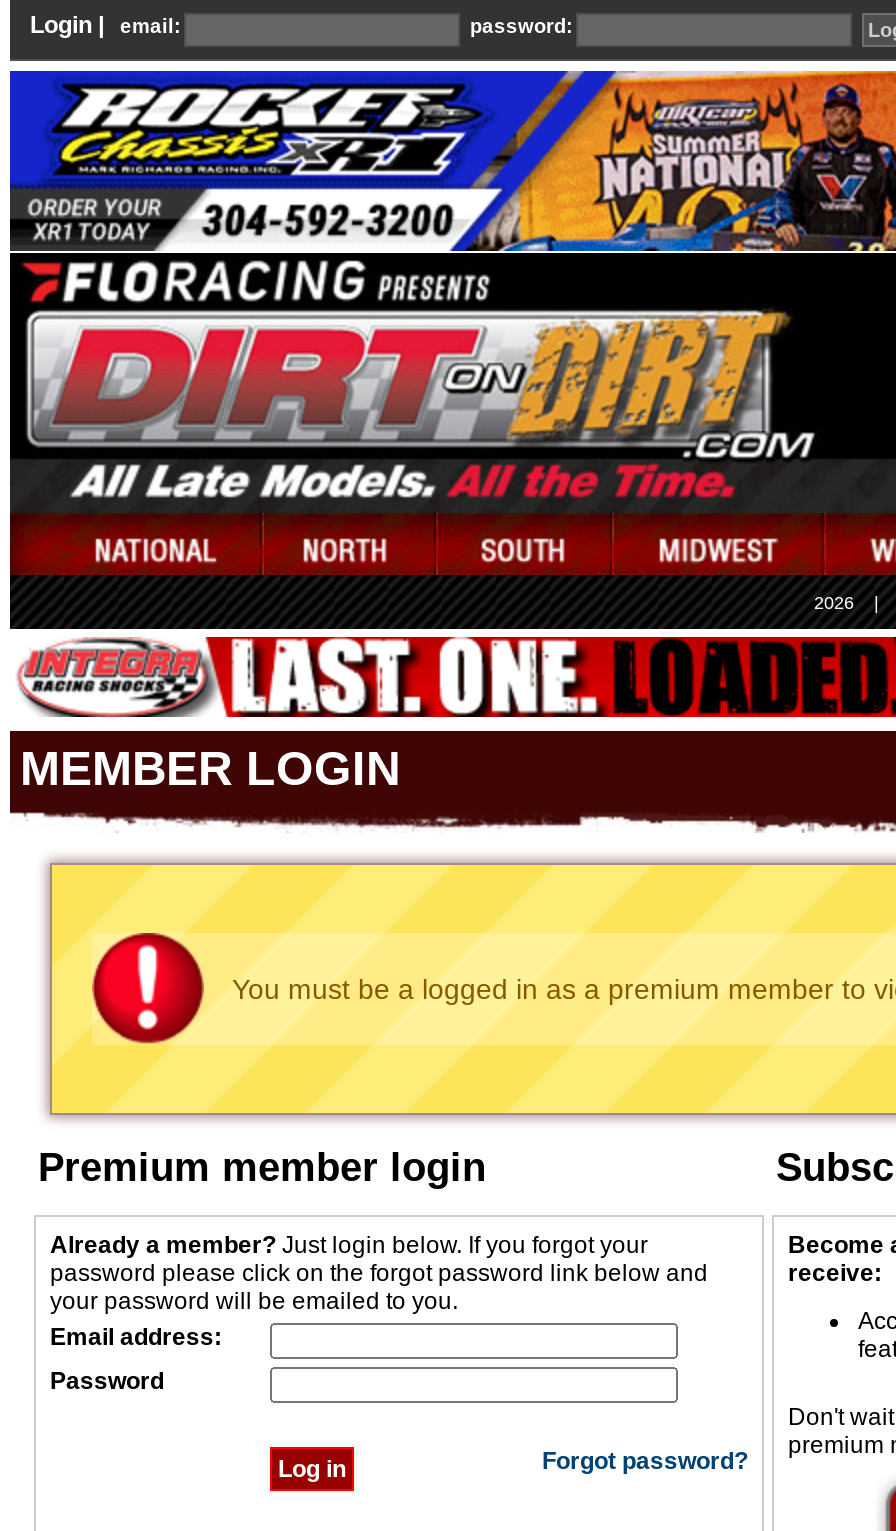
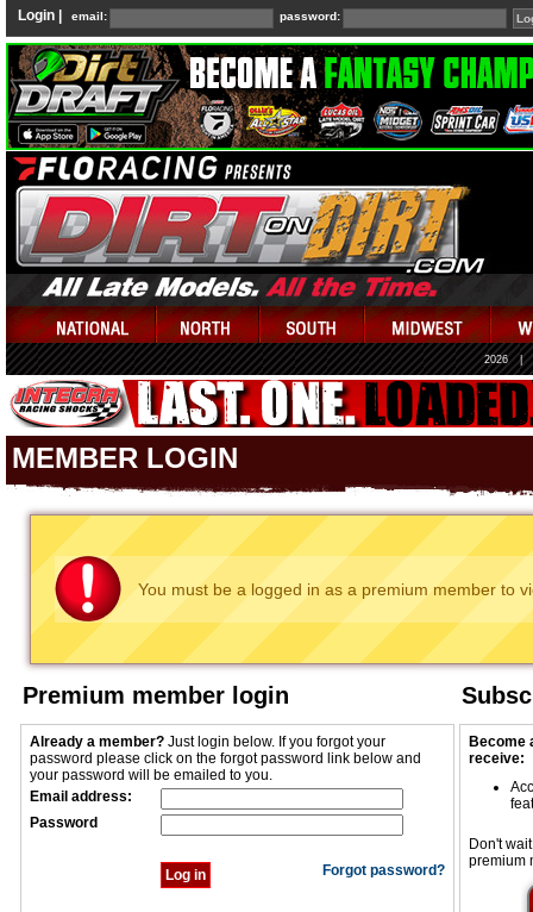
- [image]
+ [image]
